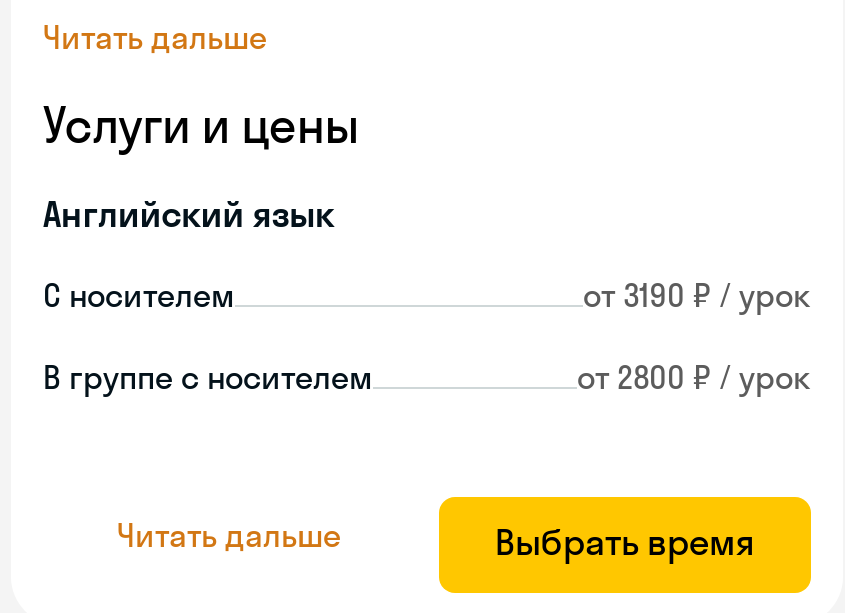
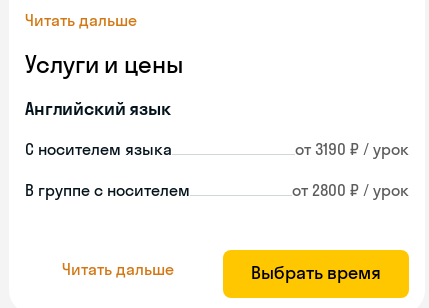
- С носителем
+ С носителем языка
